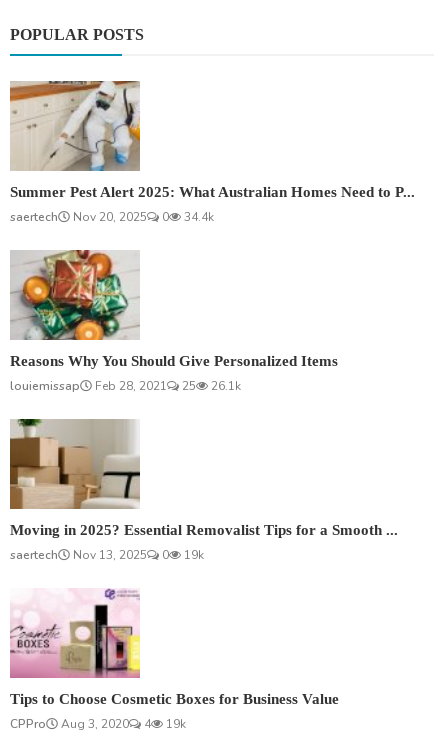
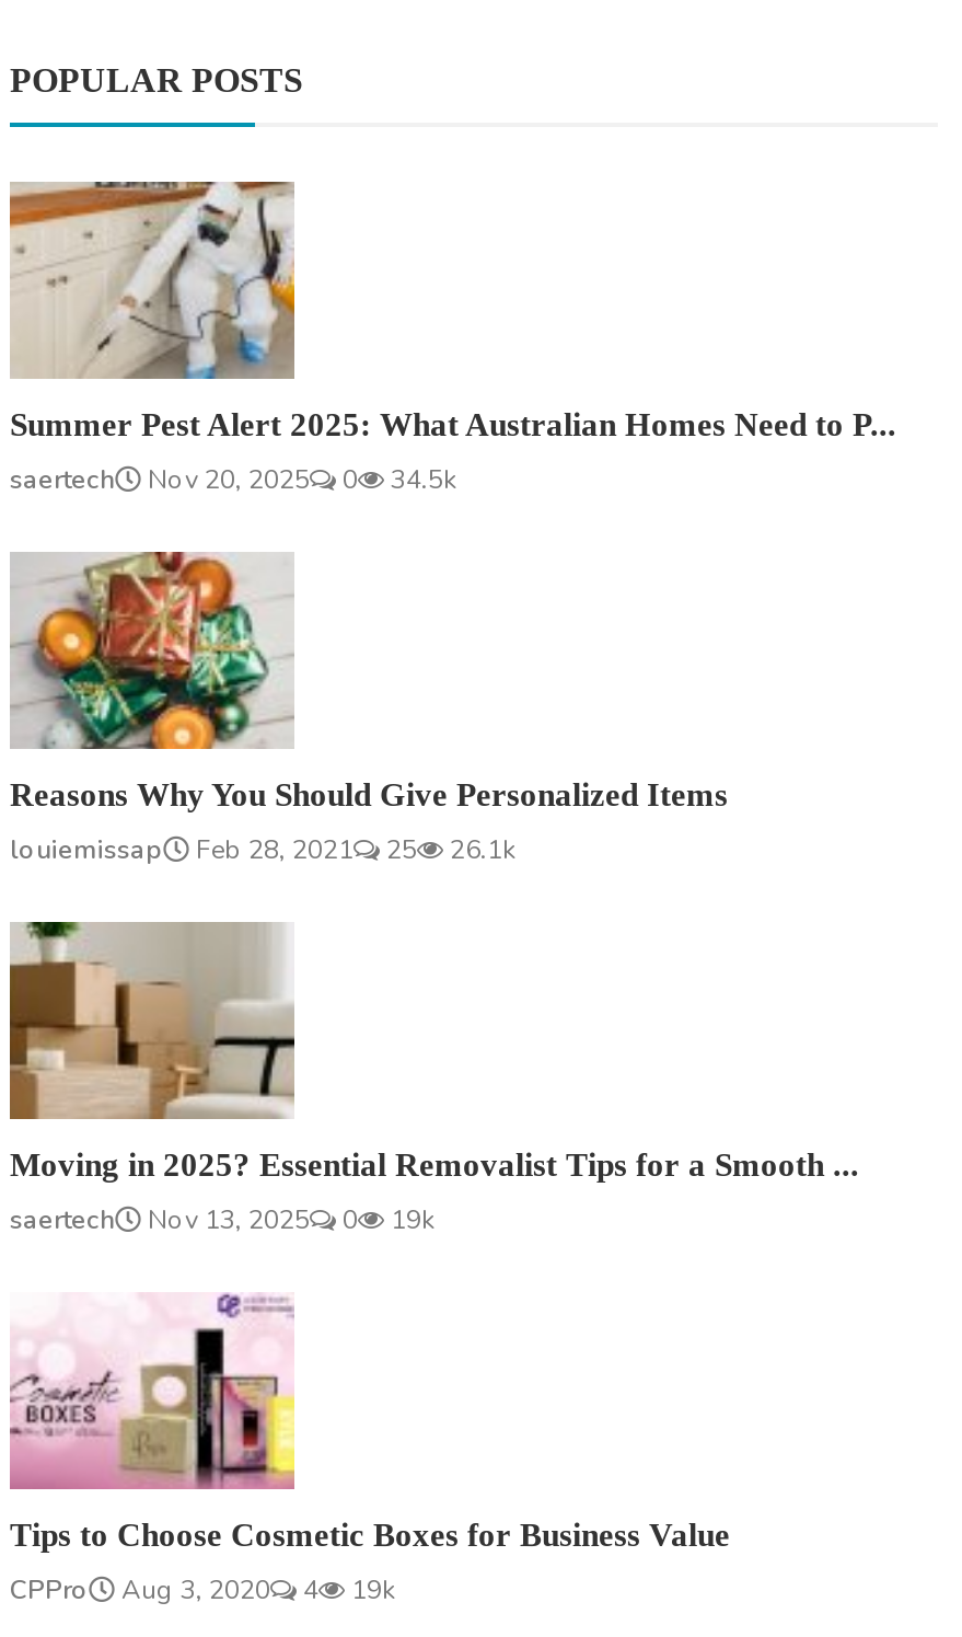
- 34.4k
+ 34.5k
